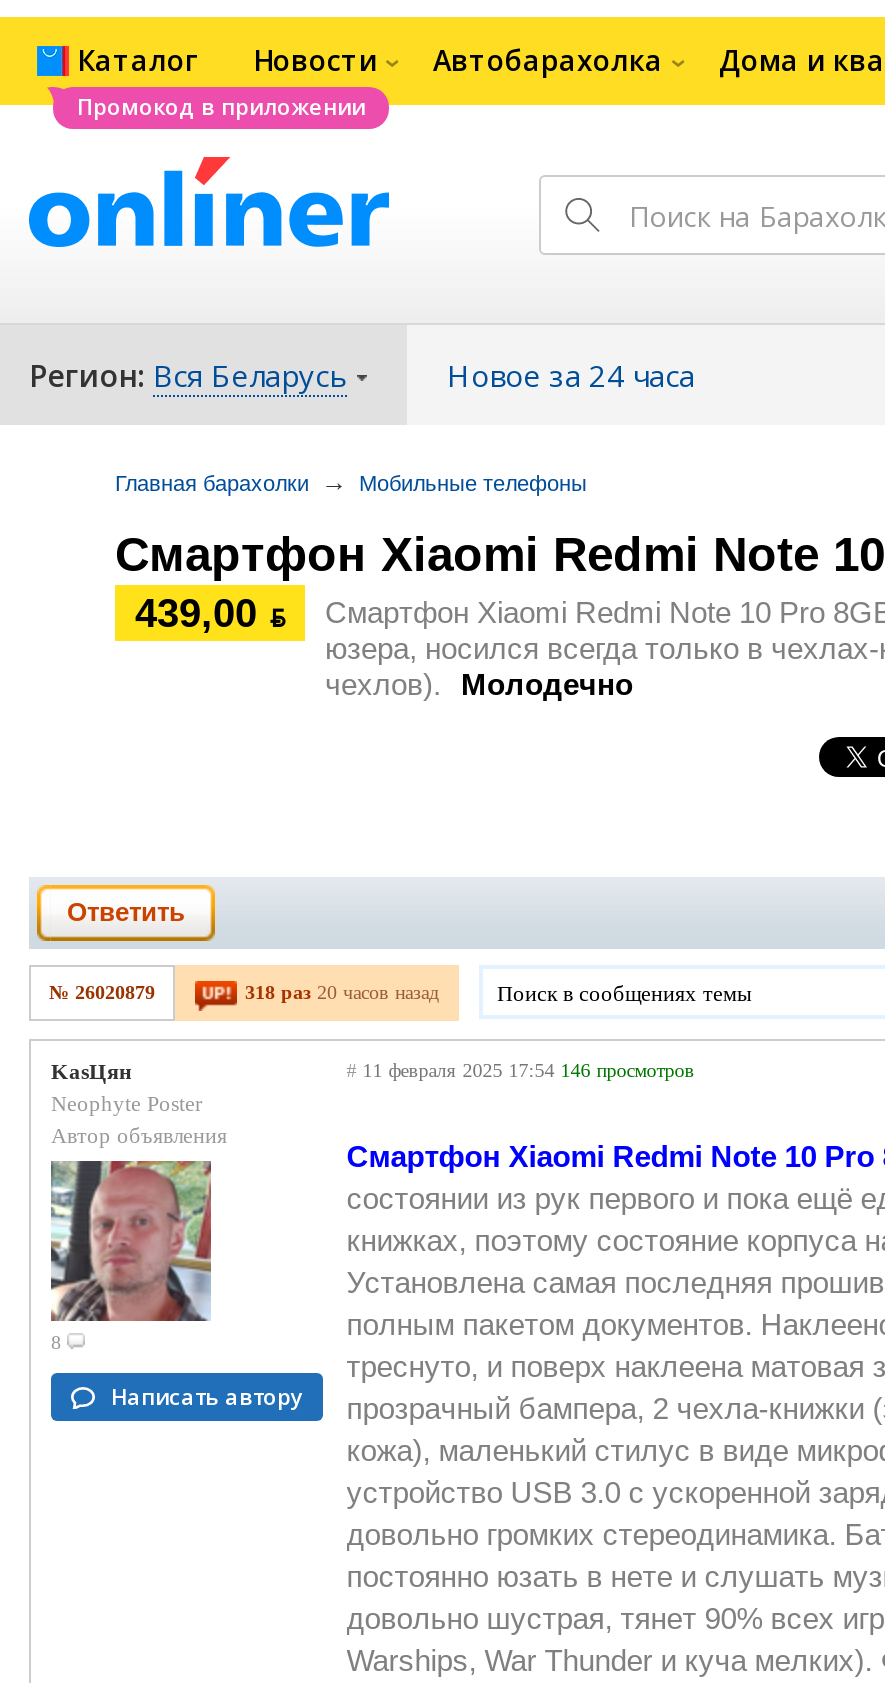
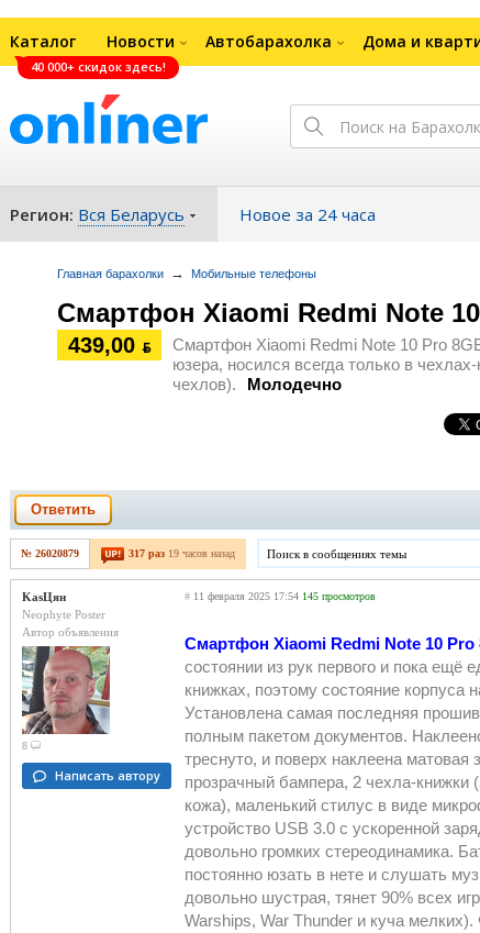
- Промокод в приложении
+ 40 000+ скидок здесь!

- 318 раз 20 часов назад
+ 317 раз 19 часов назад

- # 11 февраля 2025 17:54 146 просмотров
+ # 11 февраля 2025 17:54 145 просмотров
